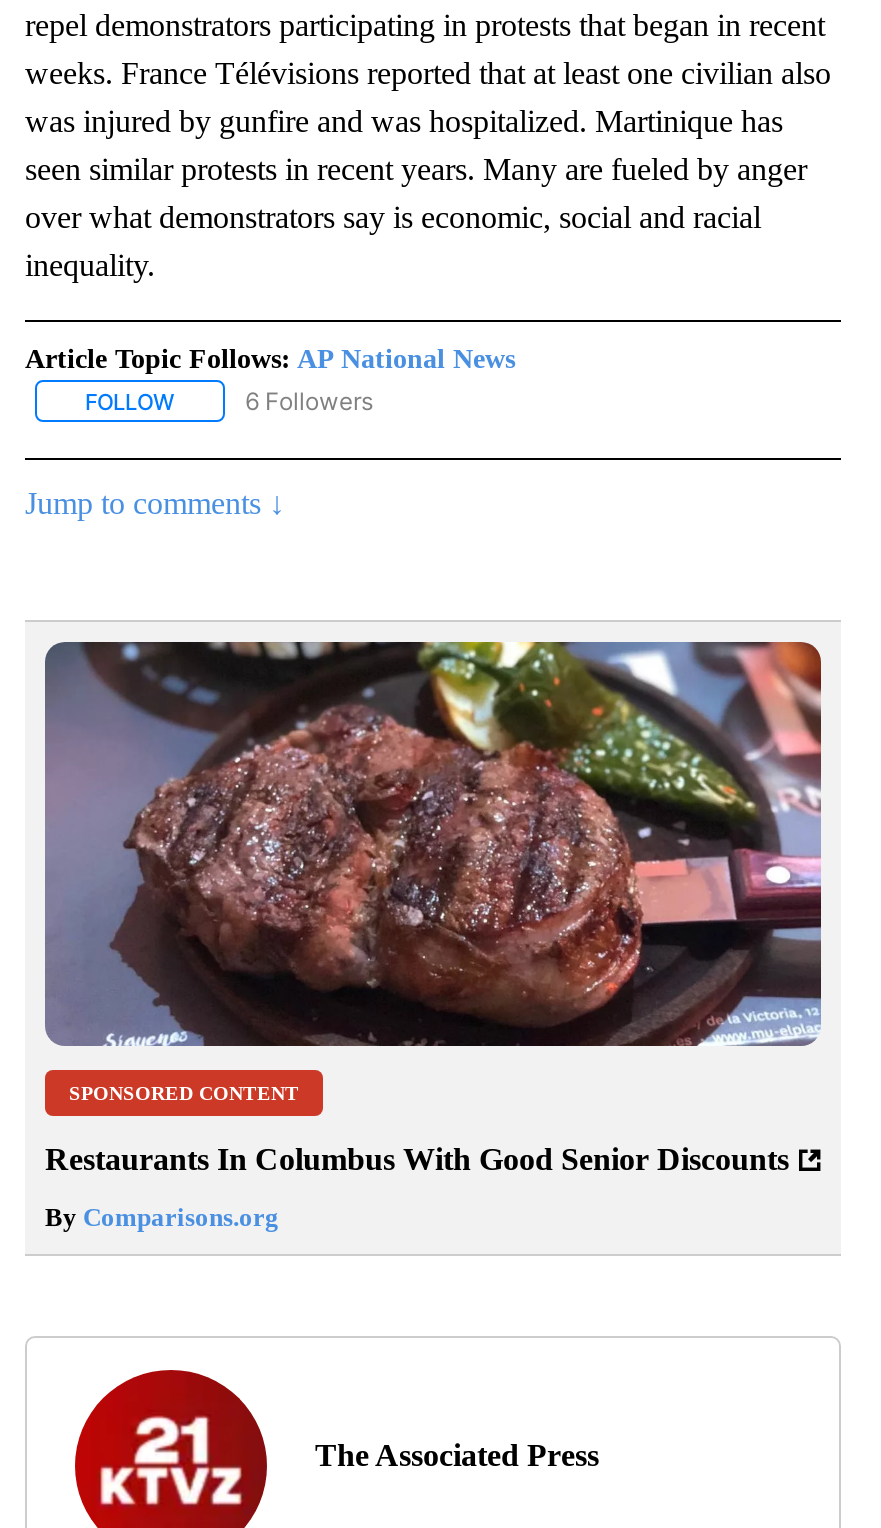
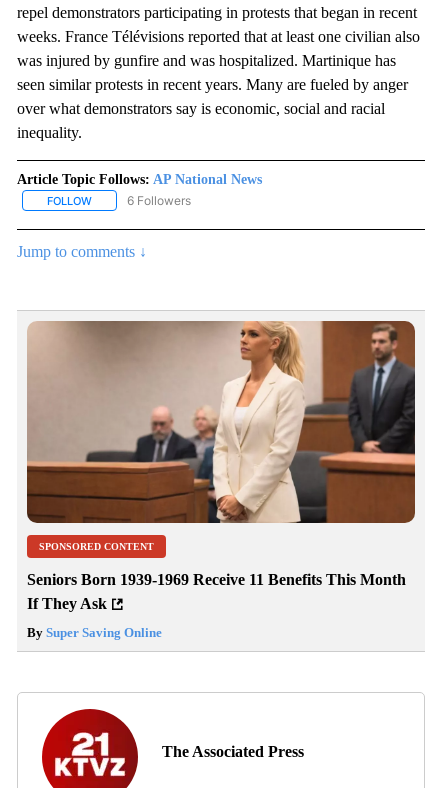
- [image]
+ [image]

- Restaurants In Columbus With Good Senior Discounts
+ Seniors Born 1939-1969 Receive 11 Benefits This Month
+ If They Ask

- By Comparisons.org
+ By Super Saving Online
